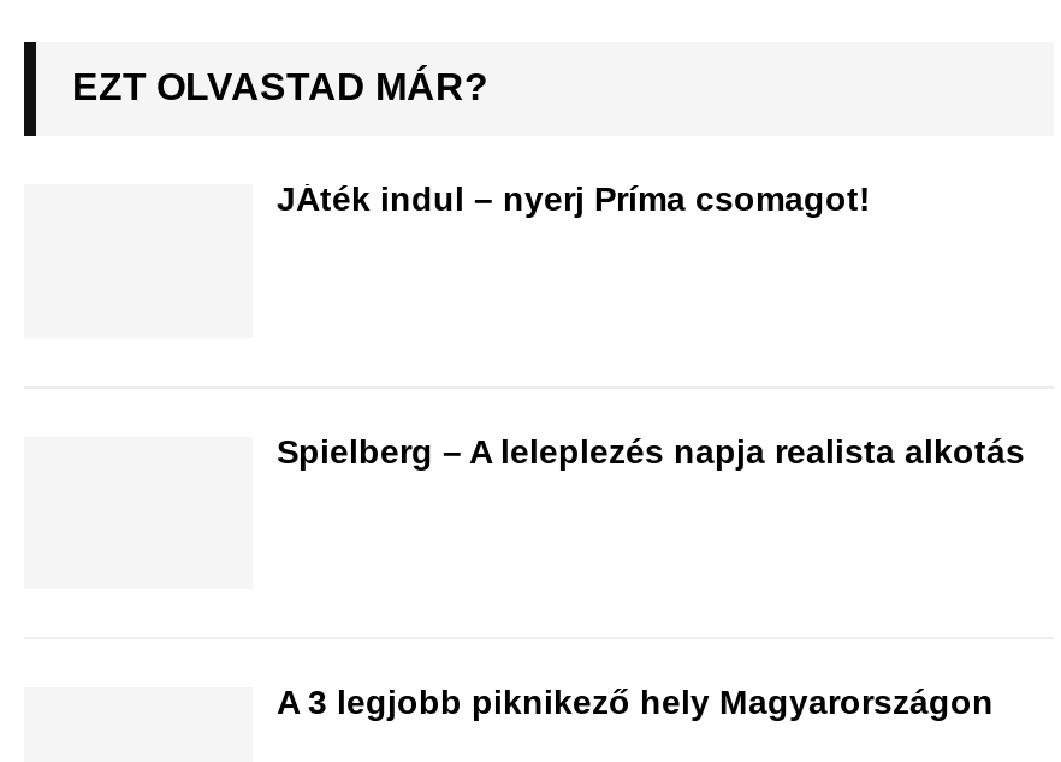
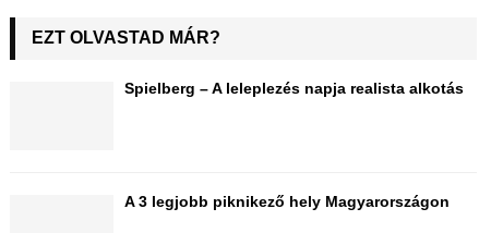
- JÁték indul – nyerj Príma csomagot!
